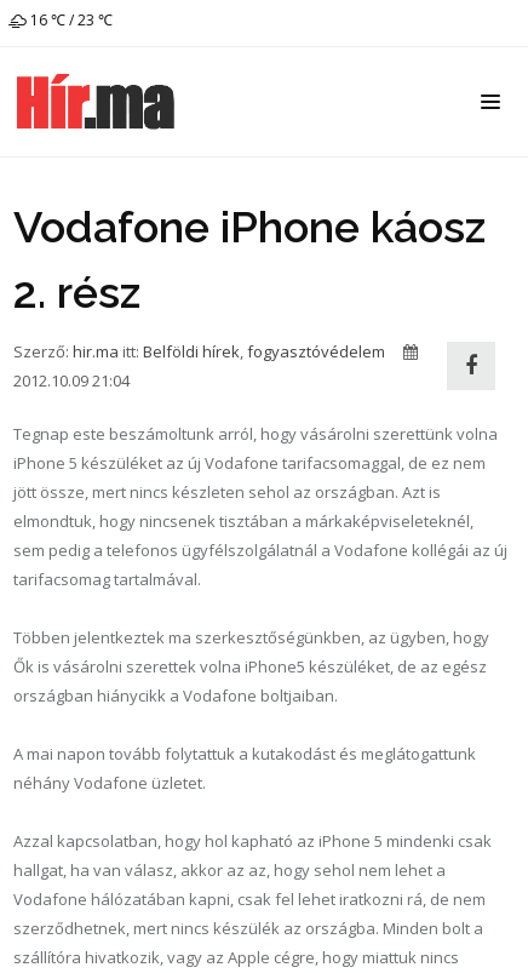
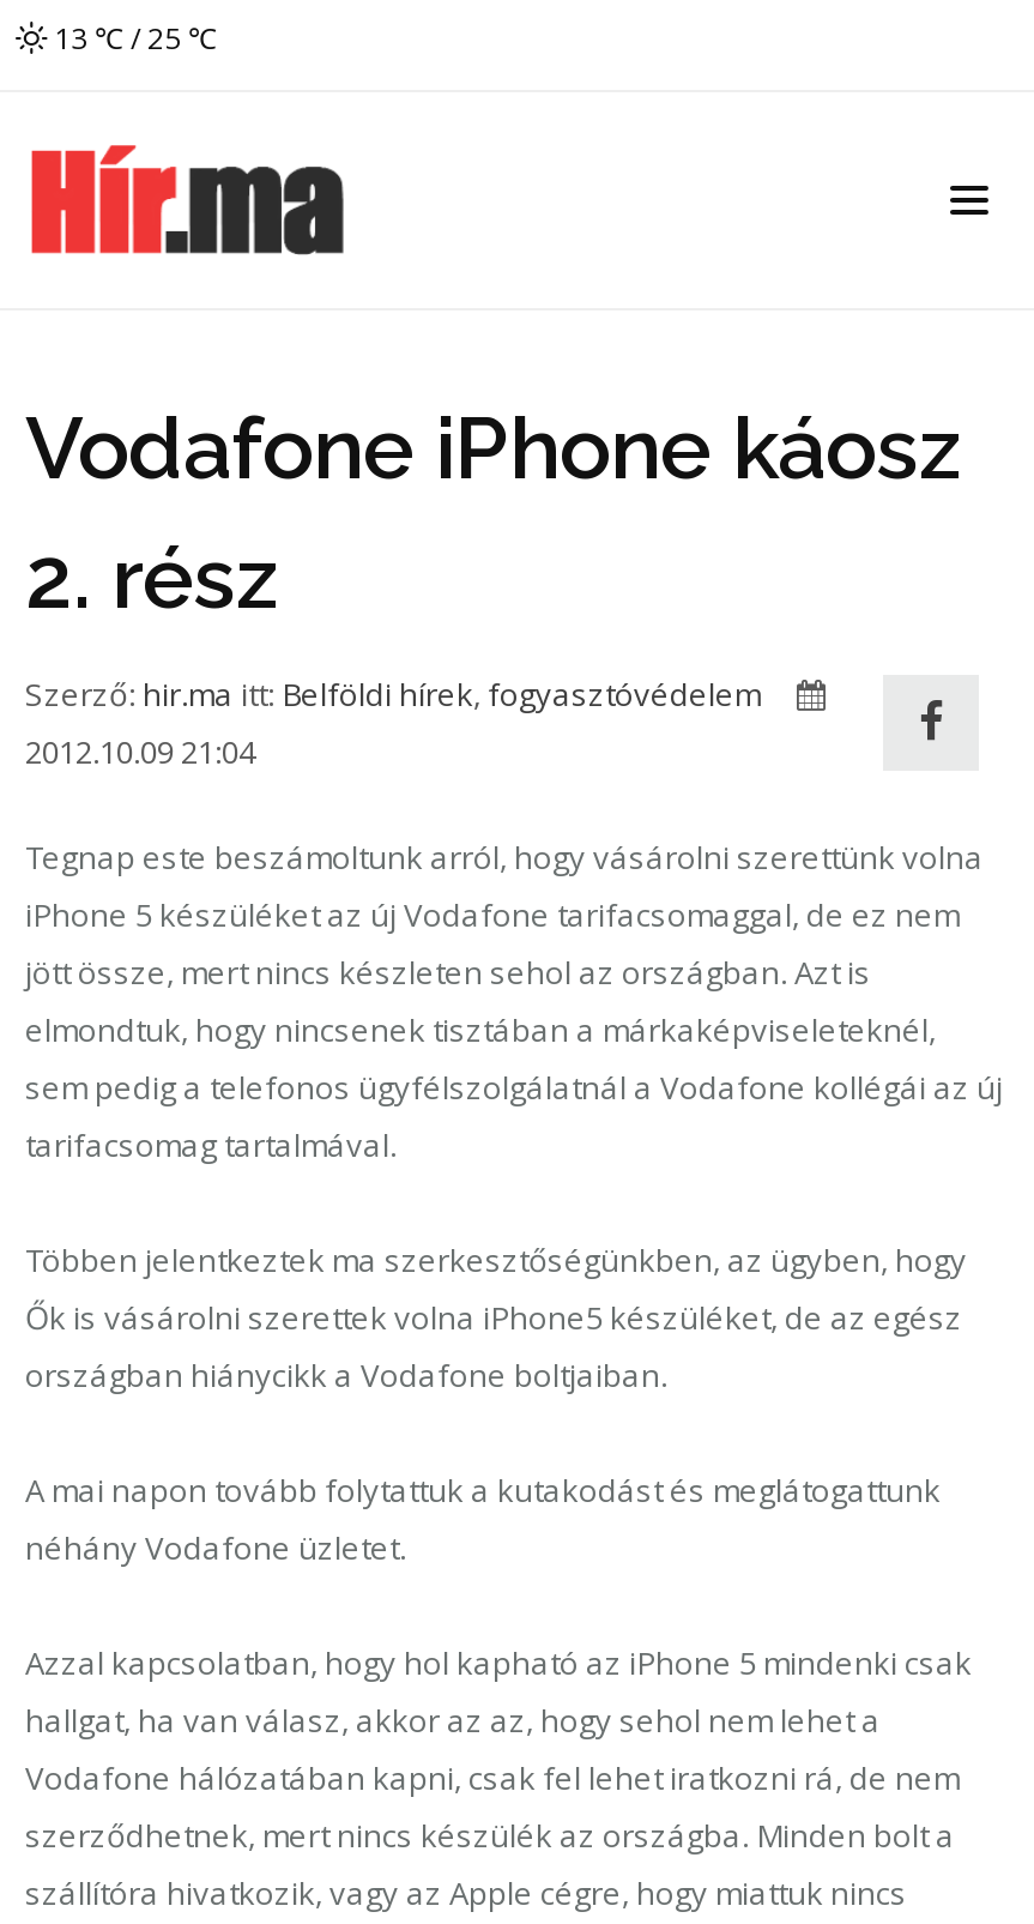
- 16 ℃ / 23 ℃
+ 13 ℃ / 25 ℃
